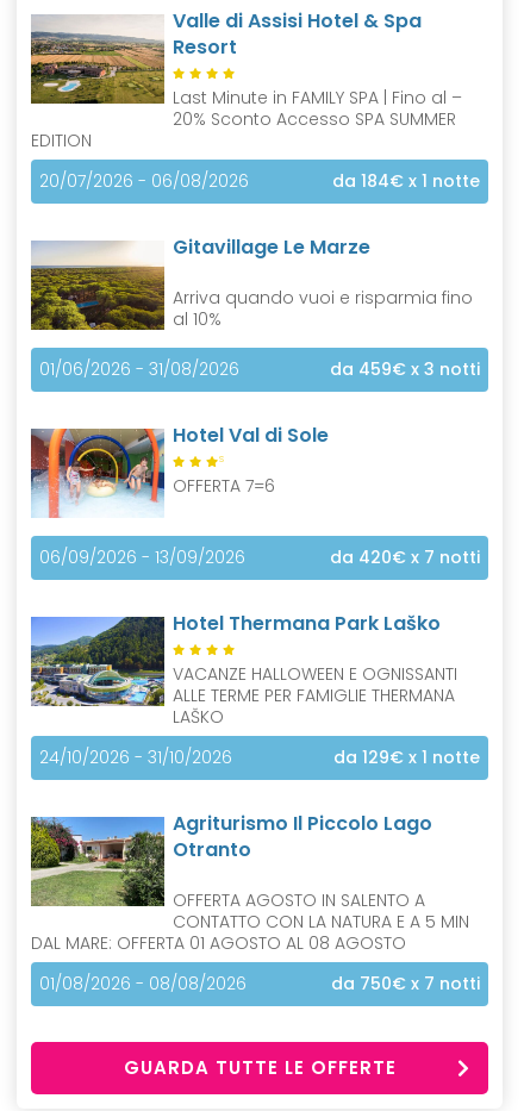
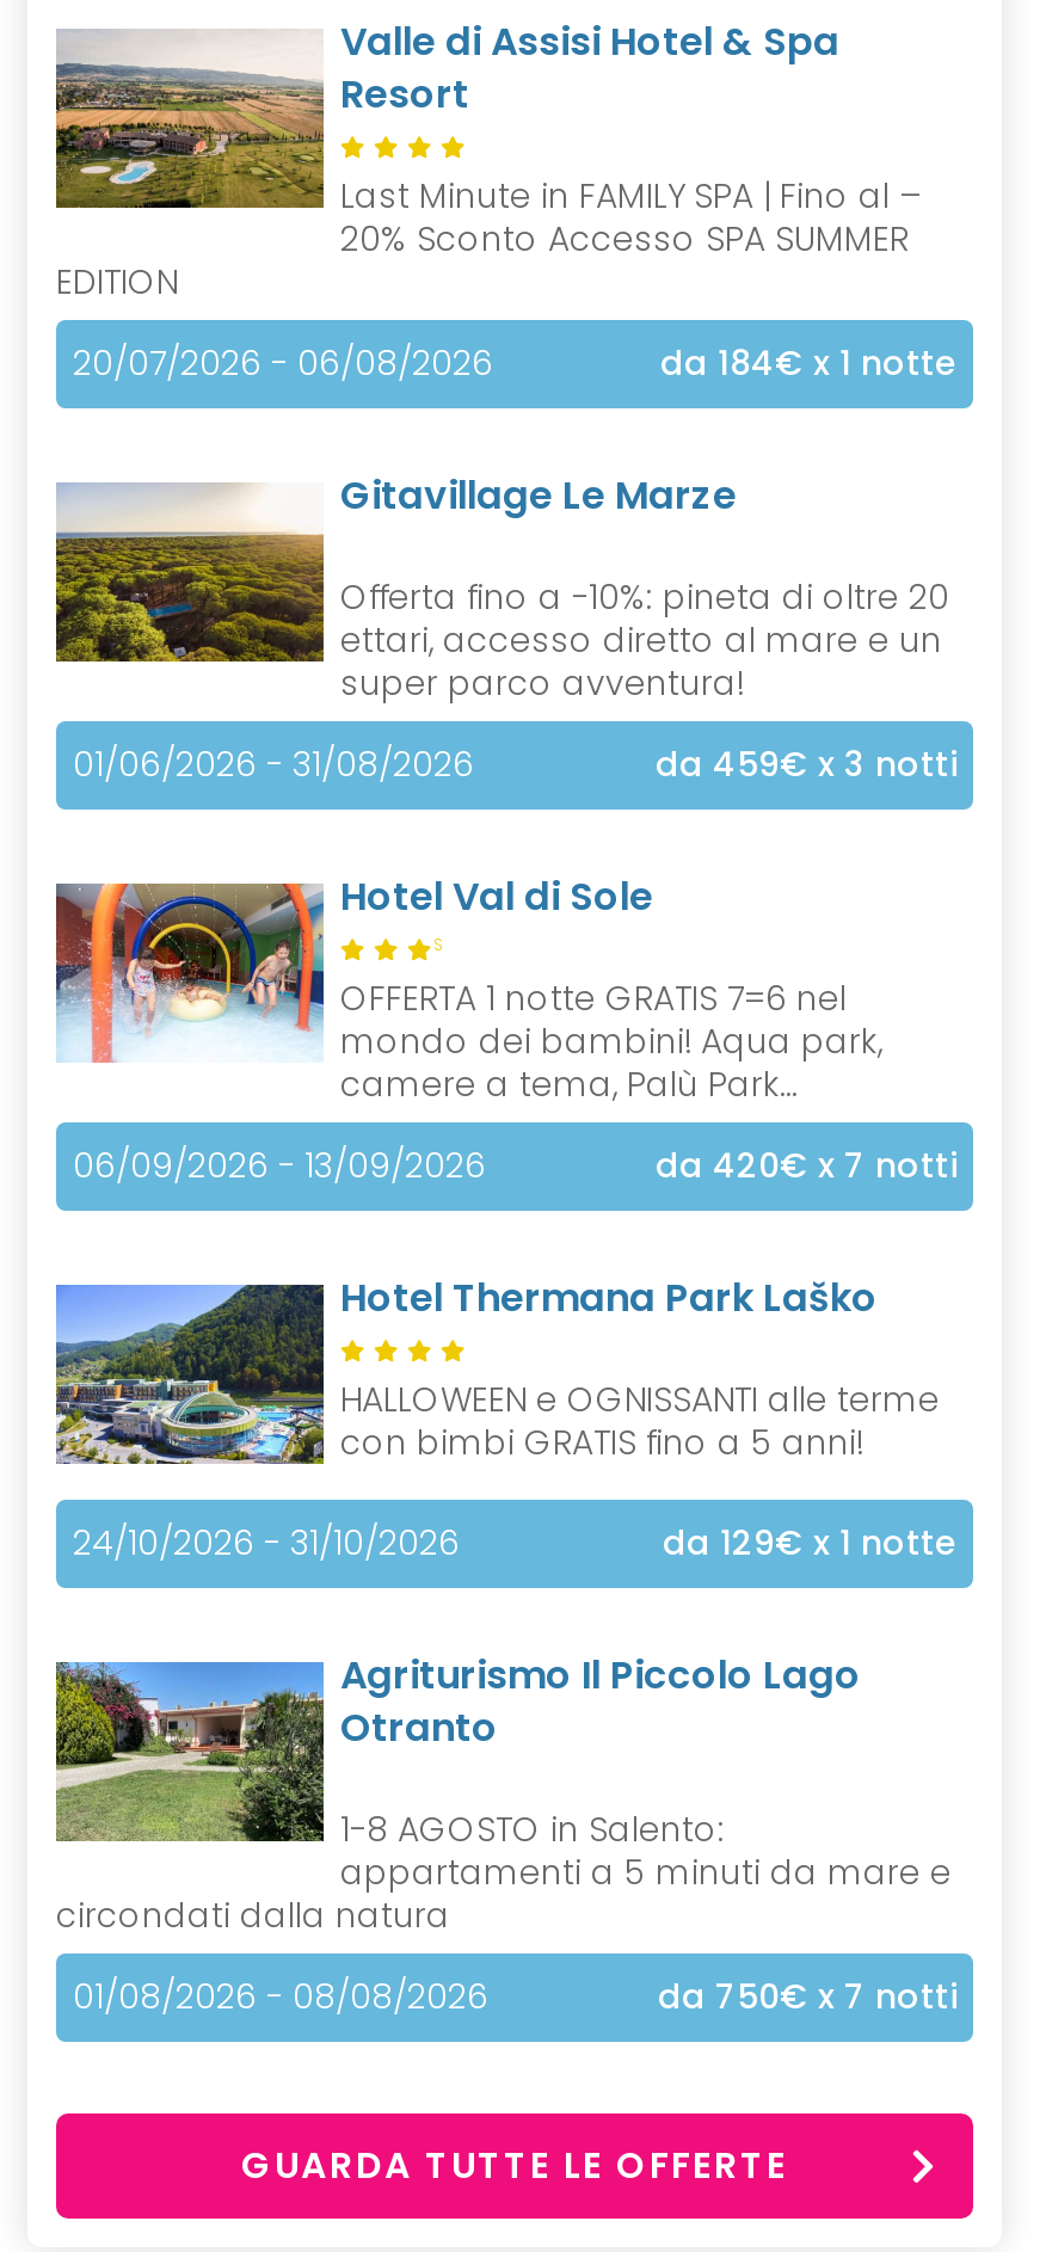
- Arriva quando vuoi e risparmia fino
- al 10%
+ Offerta fino a -10%: pineta di oltre 20
+ ettari, accesso diretto al mare e un
+ super parco avventura!

- OFFERTA 7=6
+ OFFERTA 1 notte GRATIS 7=6 nel
+ mondo dei bambini! Aqua park,
+ camere a tema, Palù Park…

- VACANZE HALLOWEEN E OGNISSANTI
- ALLE TERME PER FAMIGLIE THERMANA
- LAŠKO
+ HALLOWEEN e OGNISSANTI alle terme
+ con bimbi GRATIS fino a 5 anni!

- OFFERTA AGOSTO IN SALENTO A
- CONTATTO CON LA NATURA E A 5 MIN
- DAL MARE: OFFERTA 01 AGOSTO AL 08 AGOSTO
+ 1-8 AGOSTO in Salento:
+ appartamenti a 5 minuti da mare e
+ circondati dalla natura
